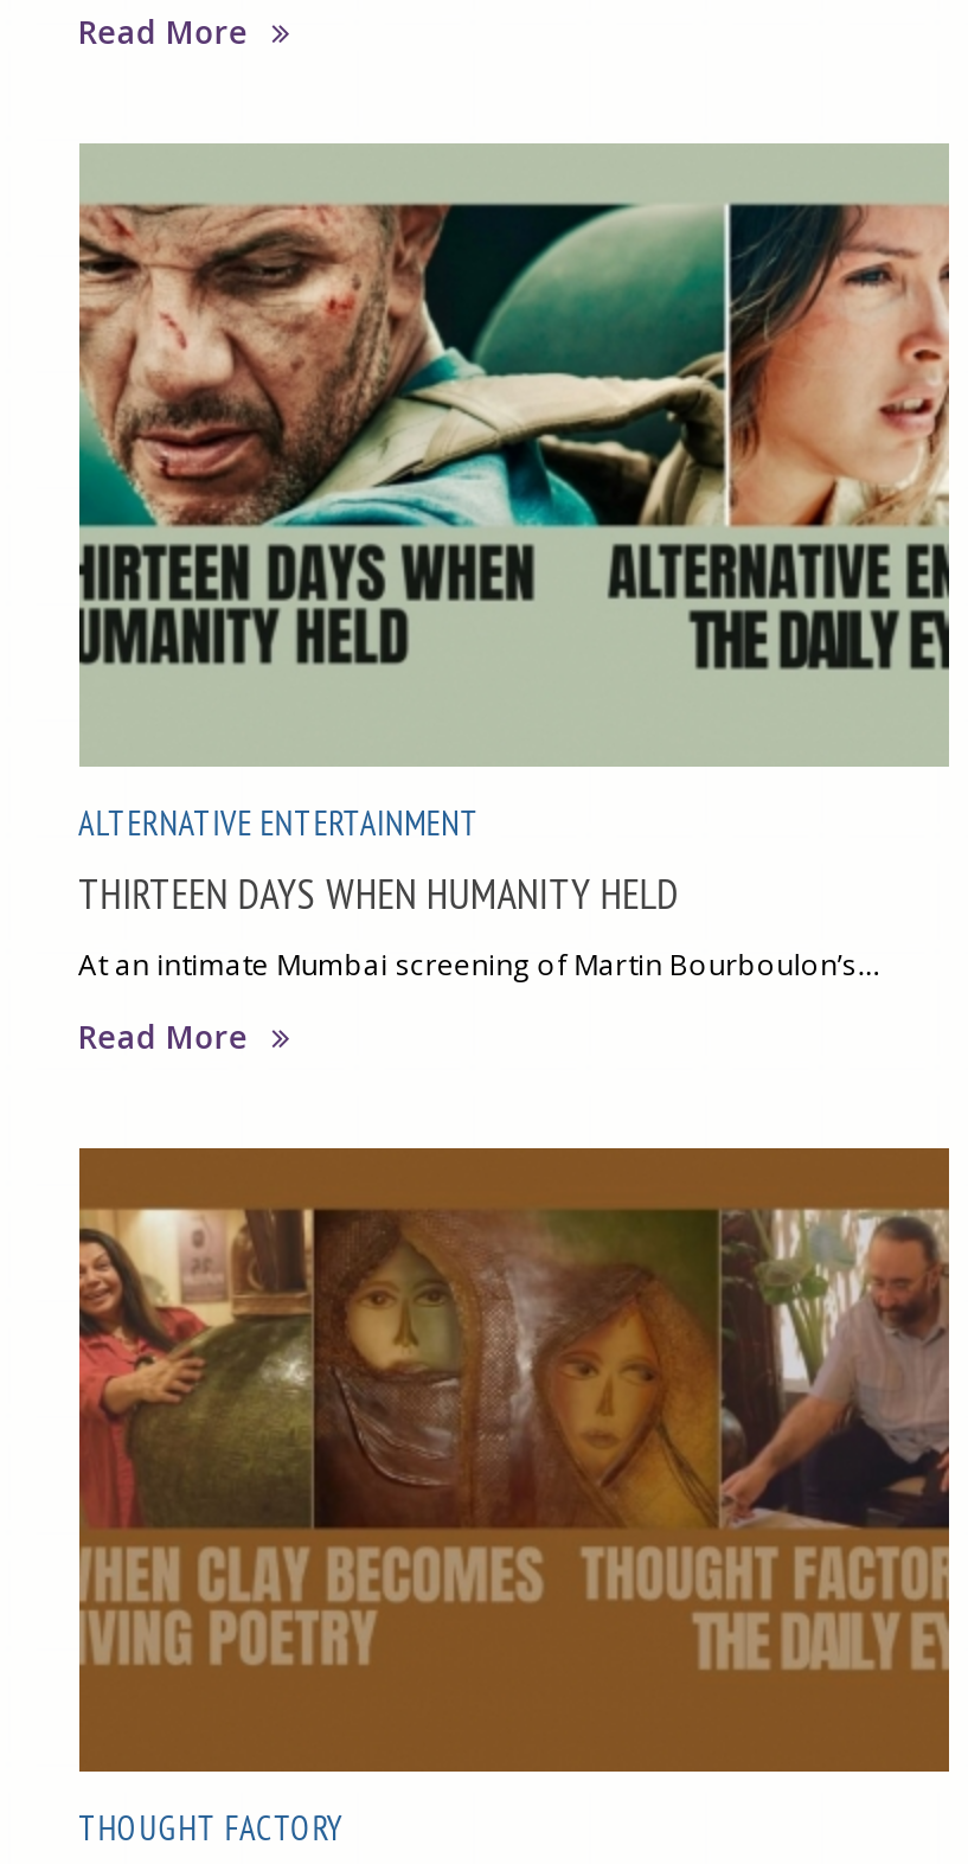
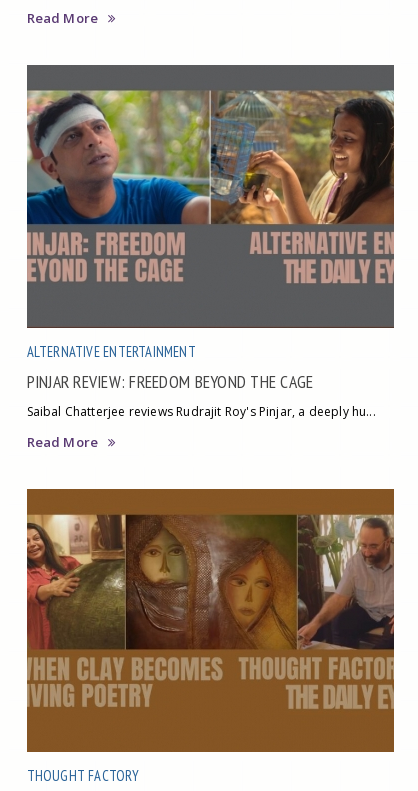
- [image]
+ [image]

- THIRTEEN DAYS WHEN HUMANITY HELD
- At an intimate Mumbai screening of Martin Bourboulon’s...
+ PINJAR REVIEW: FREEDOM BEYOND THE CAGE
+ Saibal Chatterjee reviews Rudrajit Roy's Pinjar, a deeply hu...
